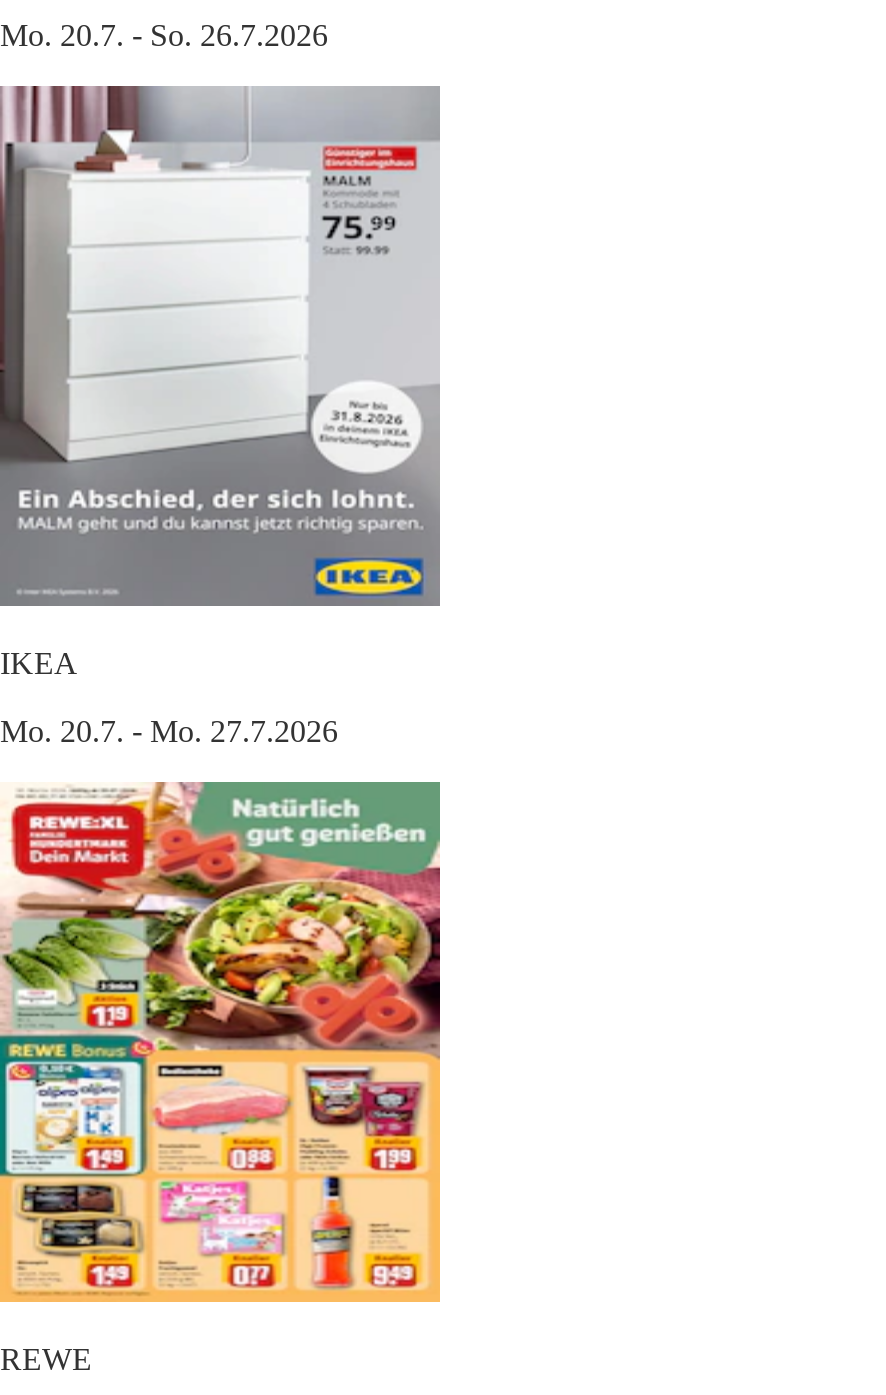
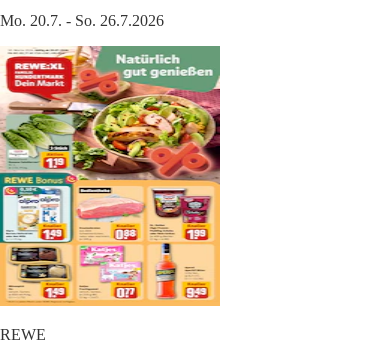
- [image]
- IKEA
- Mo. 20.7. - Mo. 27.7.2026
